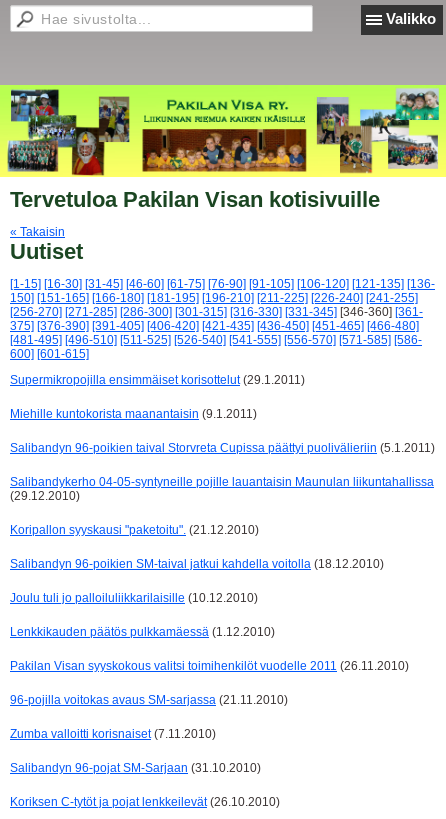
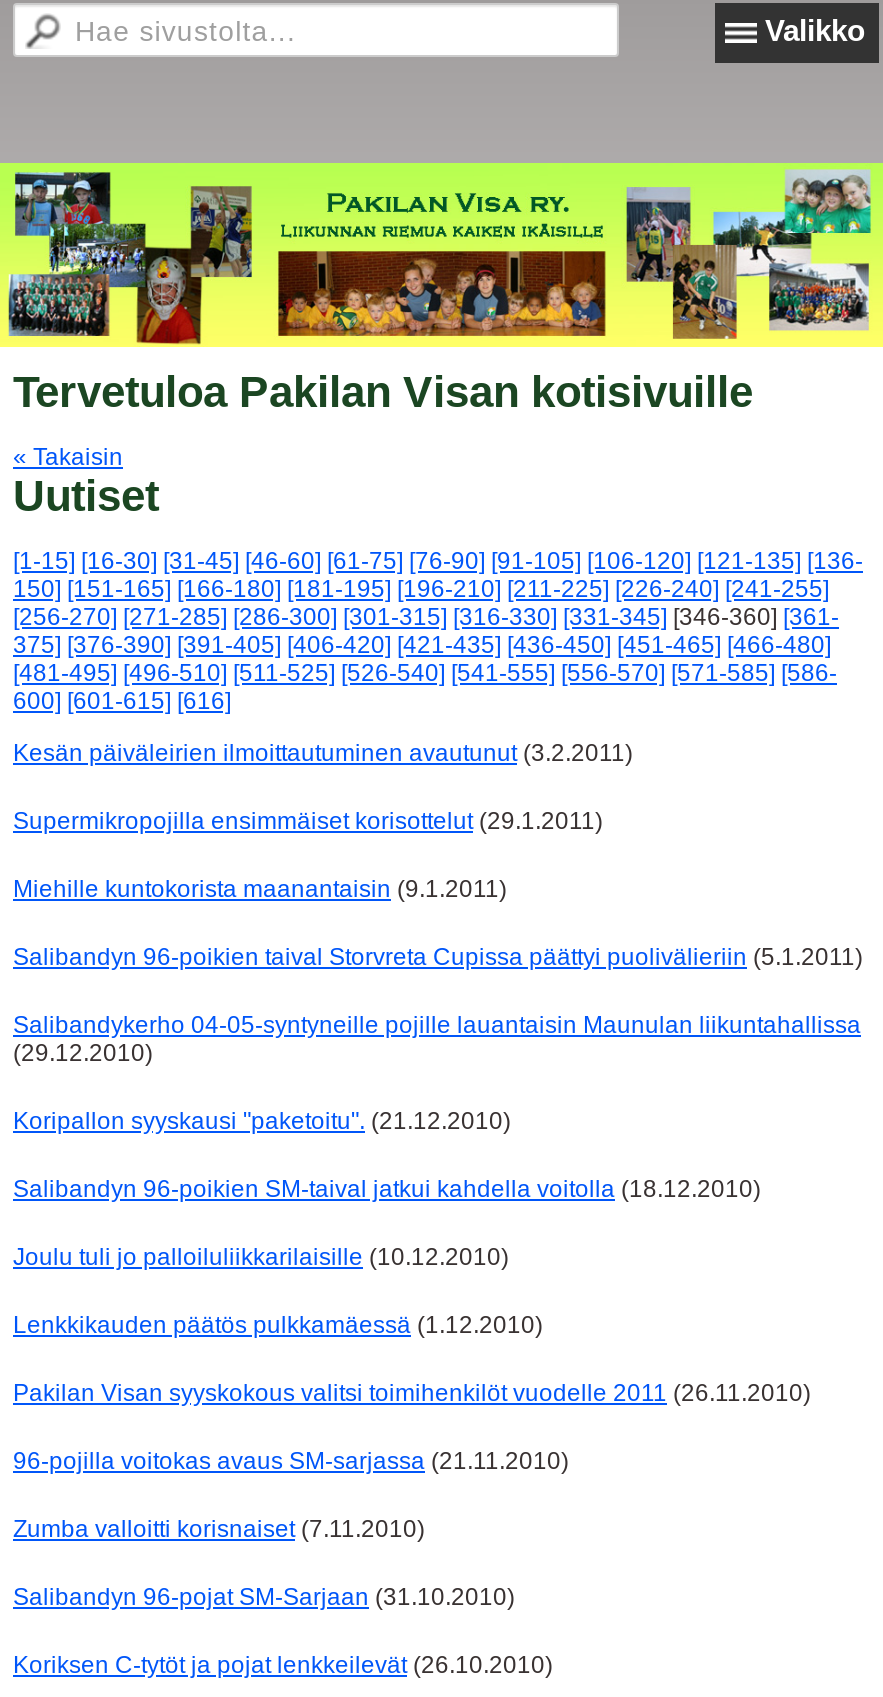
- 600] [601-615]
+ 600] [601-615] [616]
+ Kesän päiväleirien ilmoittautuminen avautunut (3.2.2011)
